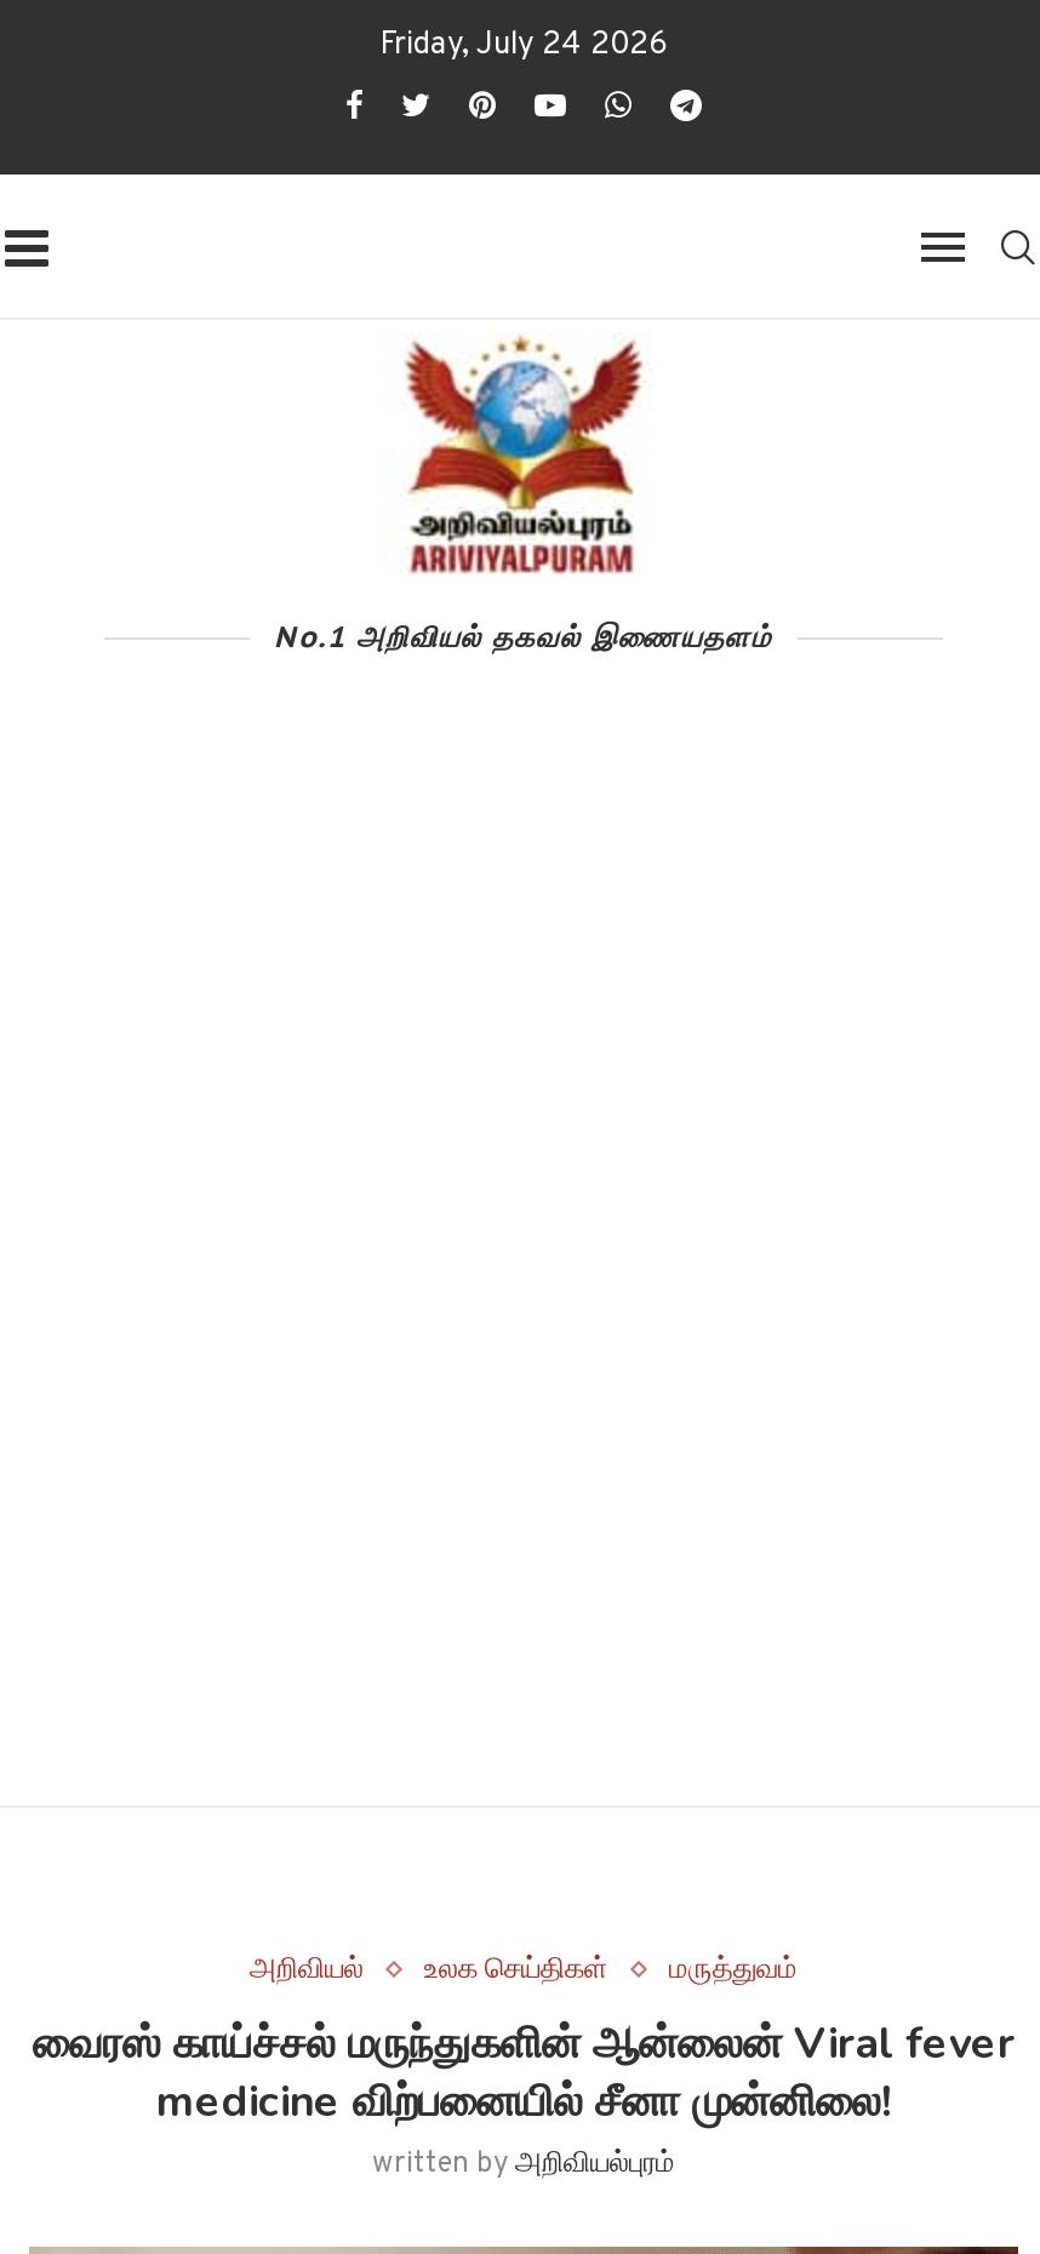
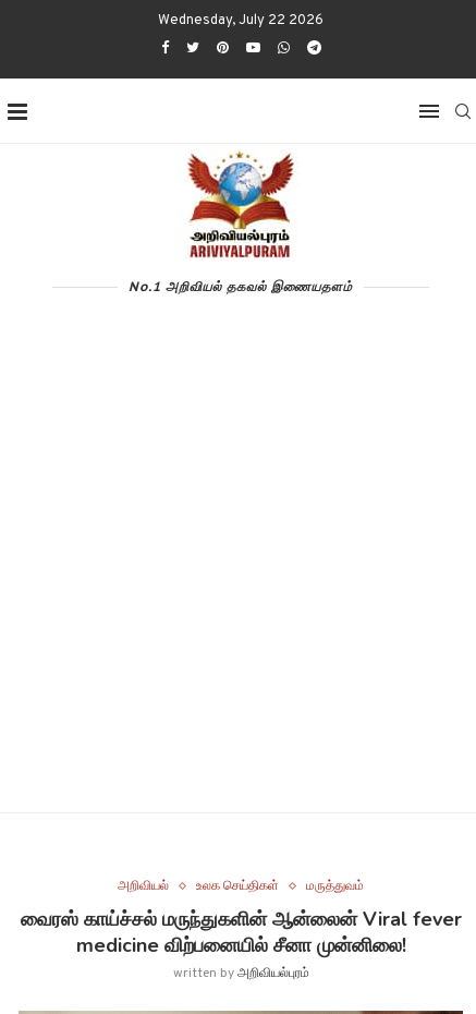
- Friday, July 24 2026
+ Wednesday, July 22 2026
